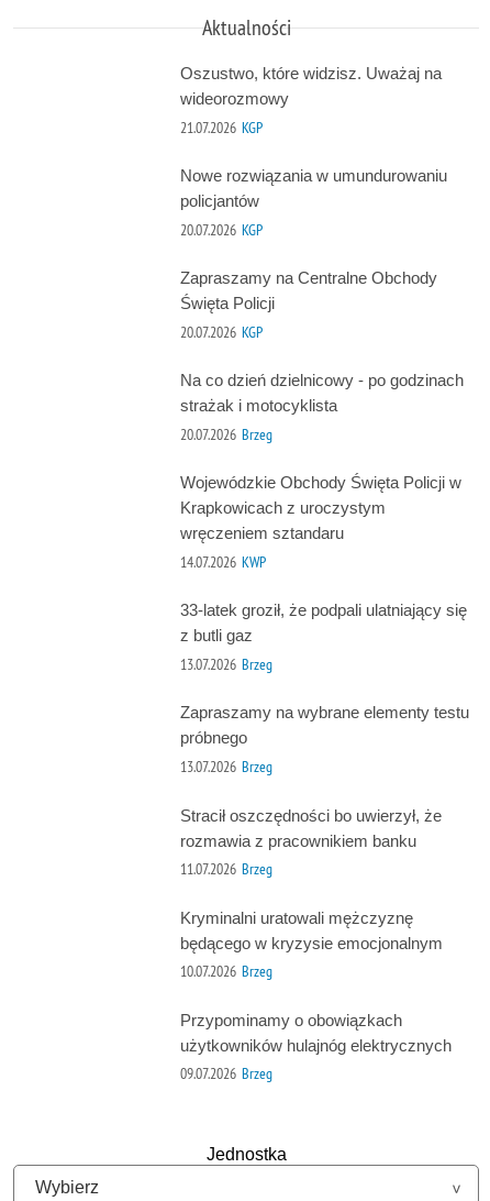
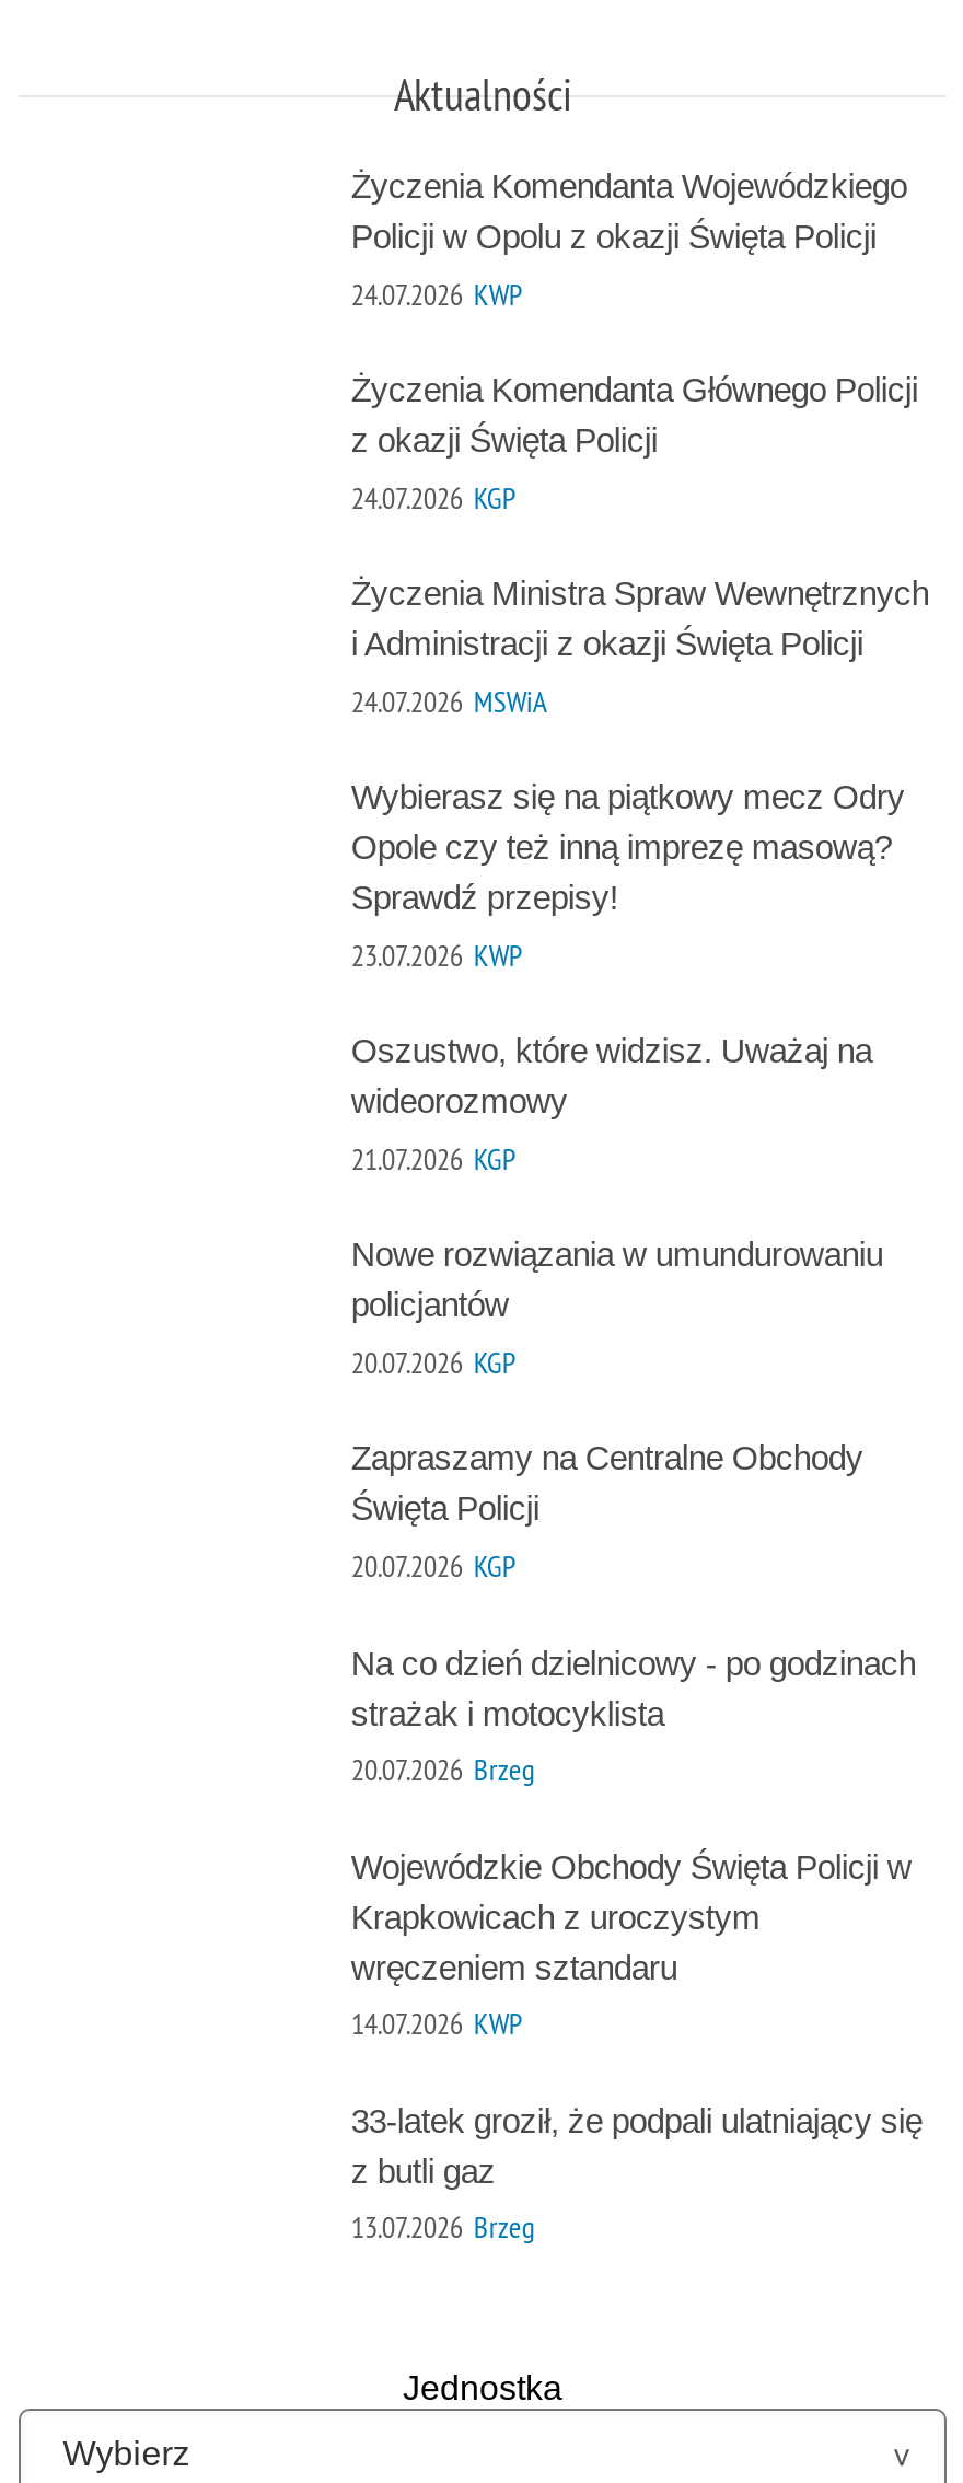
+ Życzenia Komendanta Wojewódzkiego
+ Policji w Opolu z okazji Święta Policji
+ 24.07.2026 KWP
+ Życzenia Komendanta Głównego Policji
+ z okazji Święta Policji
+ 24.07.2026 KGP
+ Życzenia Ministra Spraw Wewnętrznych
+ i Administracji z okazji Święta Policji
+ 24.07.2026 MSWiA
+ Wybierasz się na piątkowy mecz Odry
+ Opole czy też inną imprezę masową?
+ Sprawdź przepisy!
+ 23.07.2026 KWP

moved down: Oszustwo, które widzisz. Uważaj na | wideorozmowy | 21.07.2026 KGP | ... | z butli gaz | 13.07.2026 Brzeg

- Zapraszamy na wybrane elementy testu
- próbnego
- 13.07.2026 Brzeg
- Stracił oszczędności bo uwierzył, że
- rozmawia z pracownikiem banku
- 11.07.2026 Brzeg
- Kryminalni uratowali mężczyznę
- będącego w kryzysie emocjonalnym
- 10.07.2026 Brzeg
- Przypominamy o obowiązkach
- użytkowników hulajnóg elektrycznych
- 09.07.2026 Brzeg
